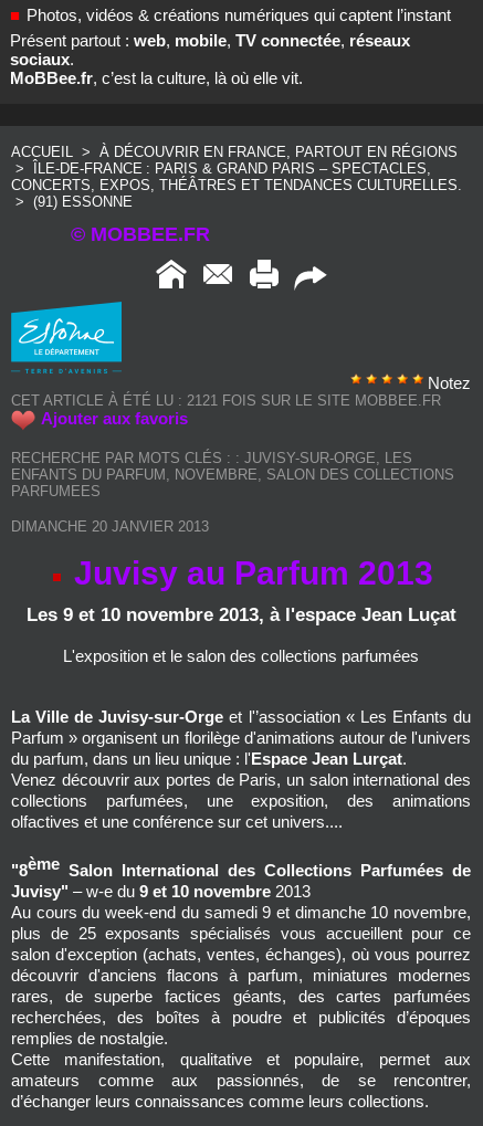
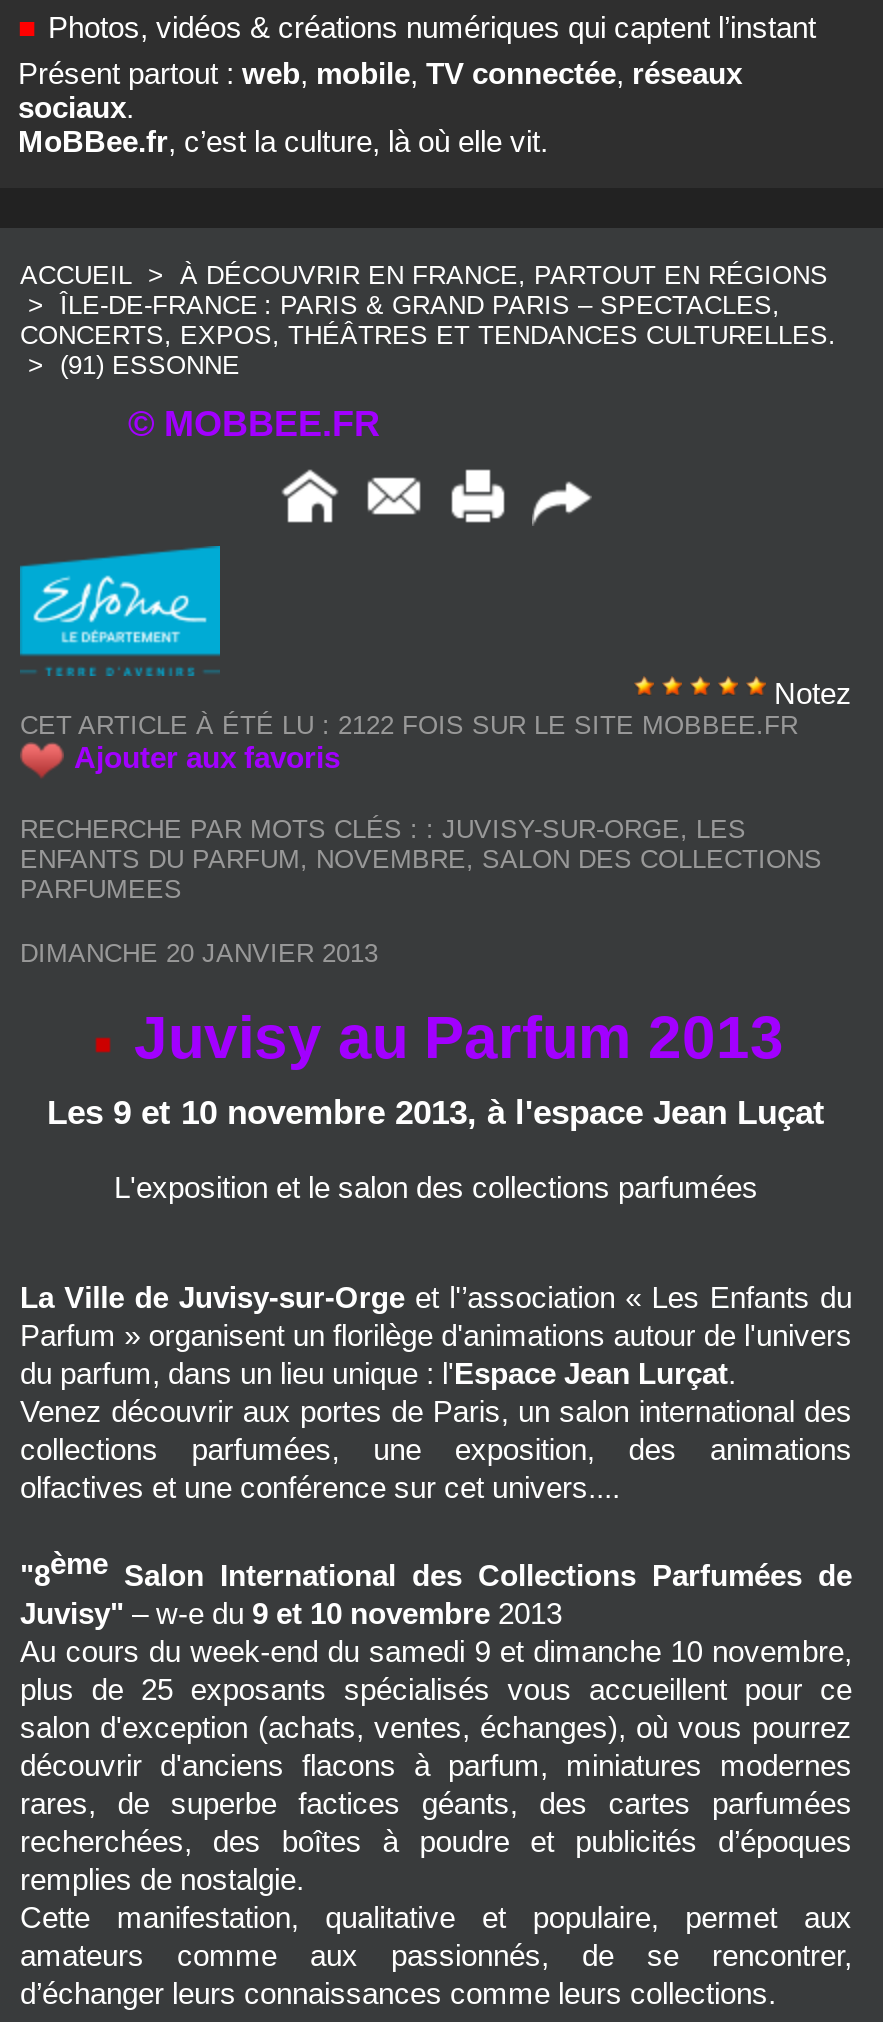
- CET ARTICLE À ÉTÉ LU : 2121 FOIS SUR LE SITE MOBBEE.FR
+ CET ARTICLE À ÉTÉ LU : 2122 FOIS SUR LE SITE MOBBEE.FR
